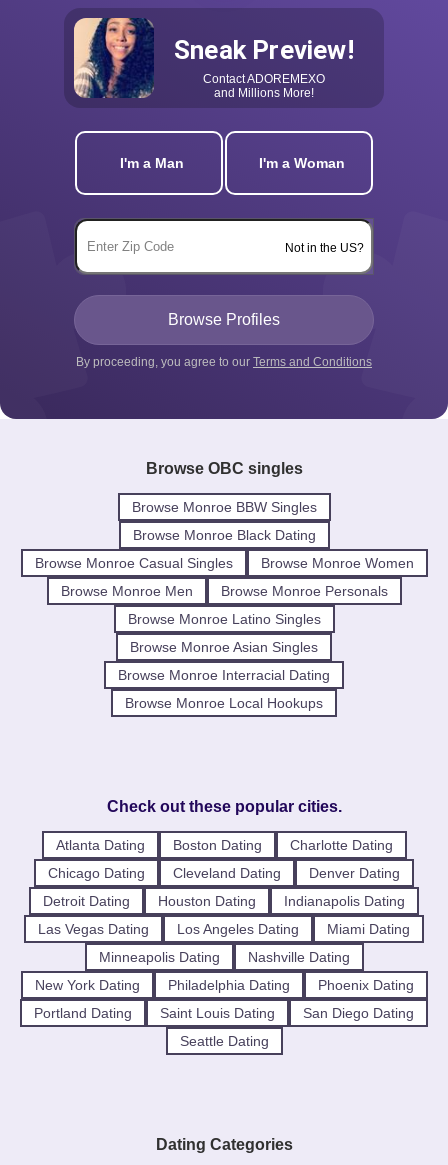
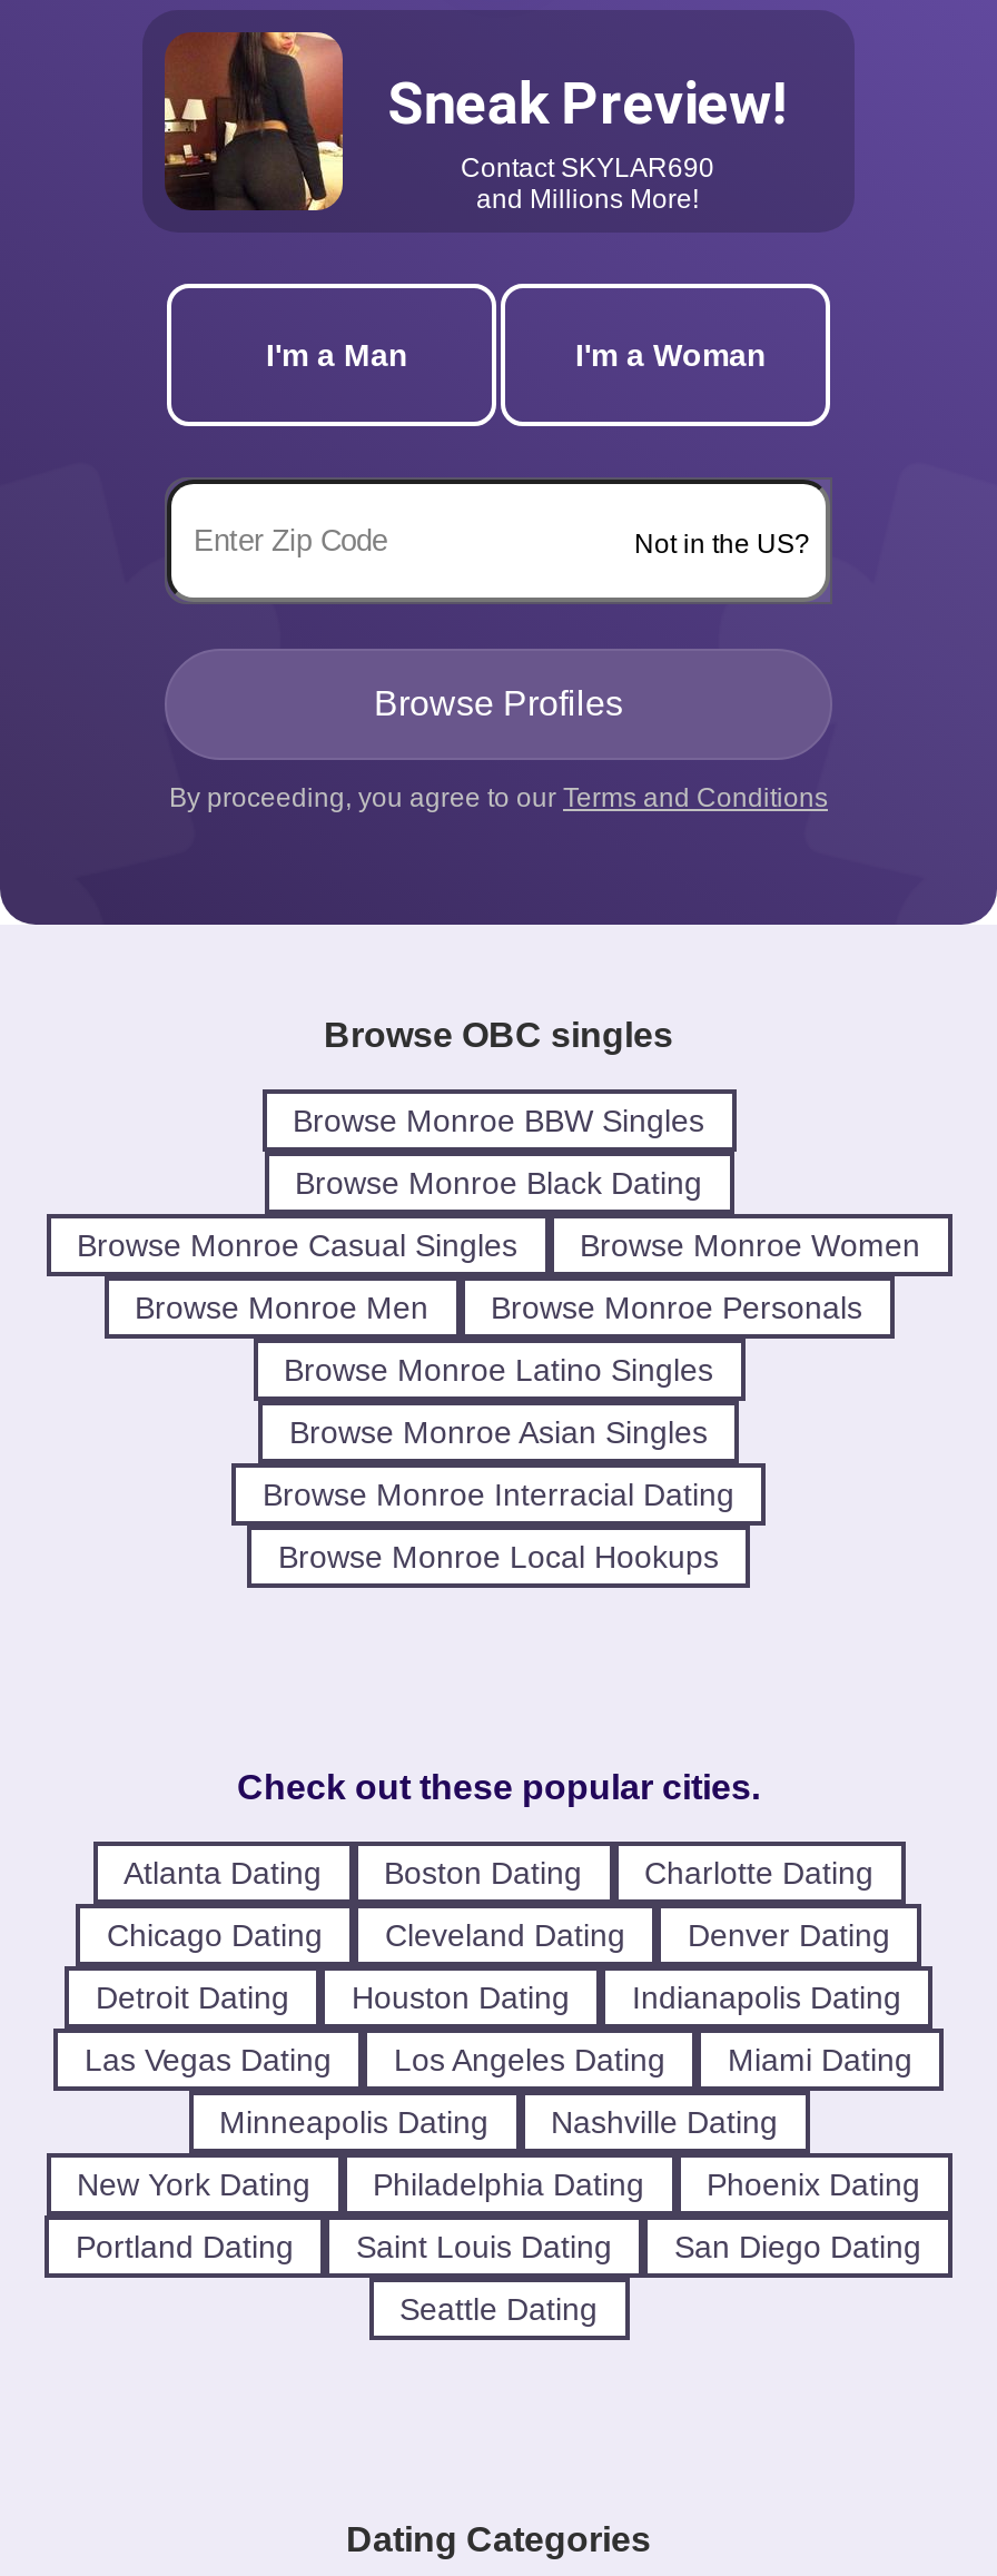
- [image]
+ [image]

- Contact ADOREMEXO
+ Contact SKYLAR690
